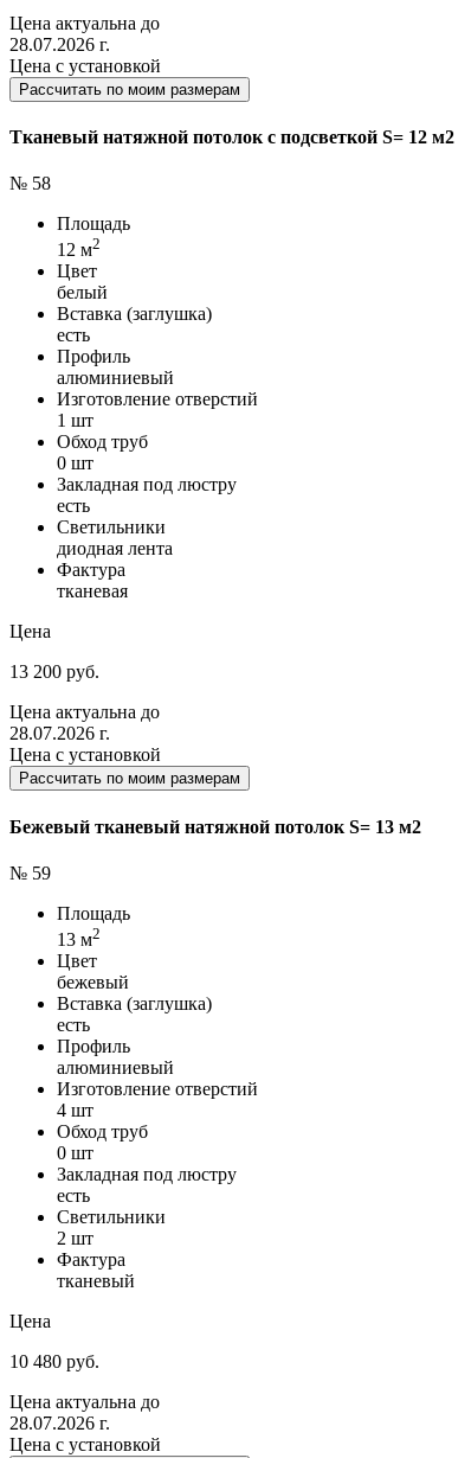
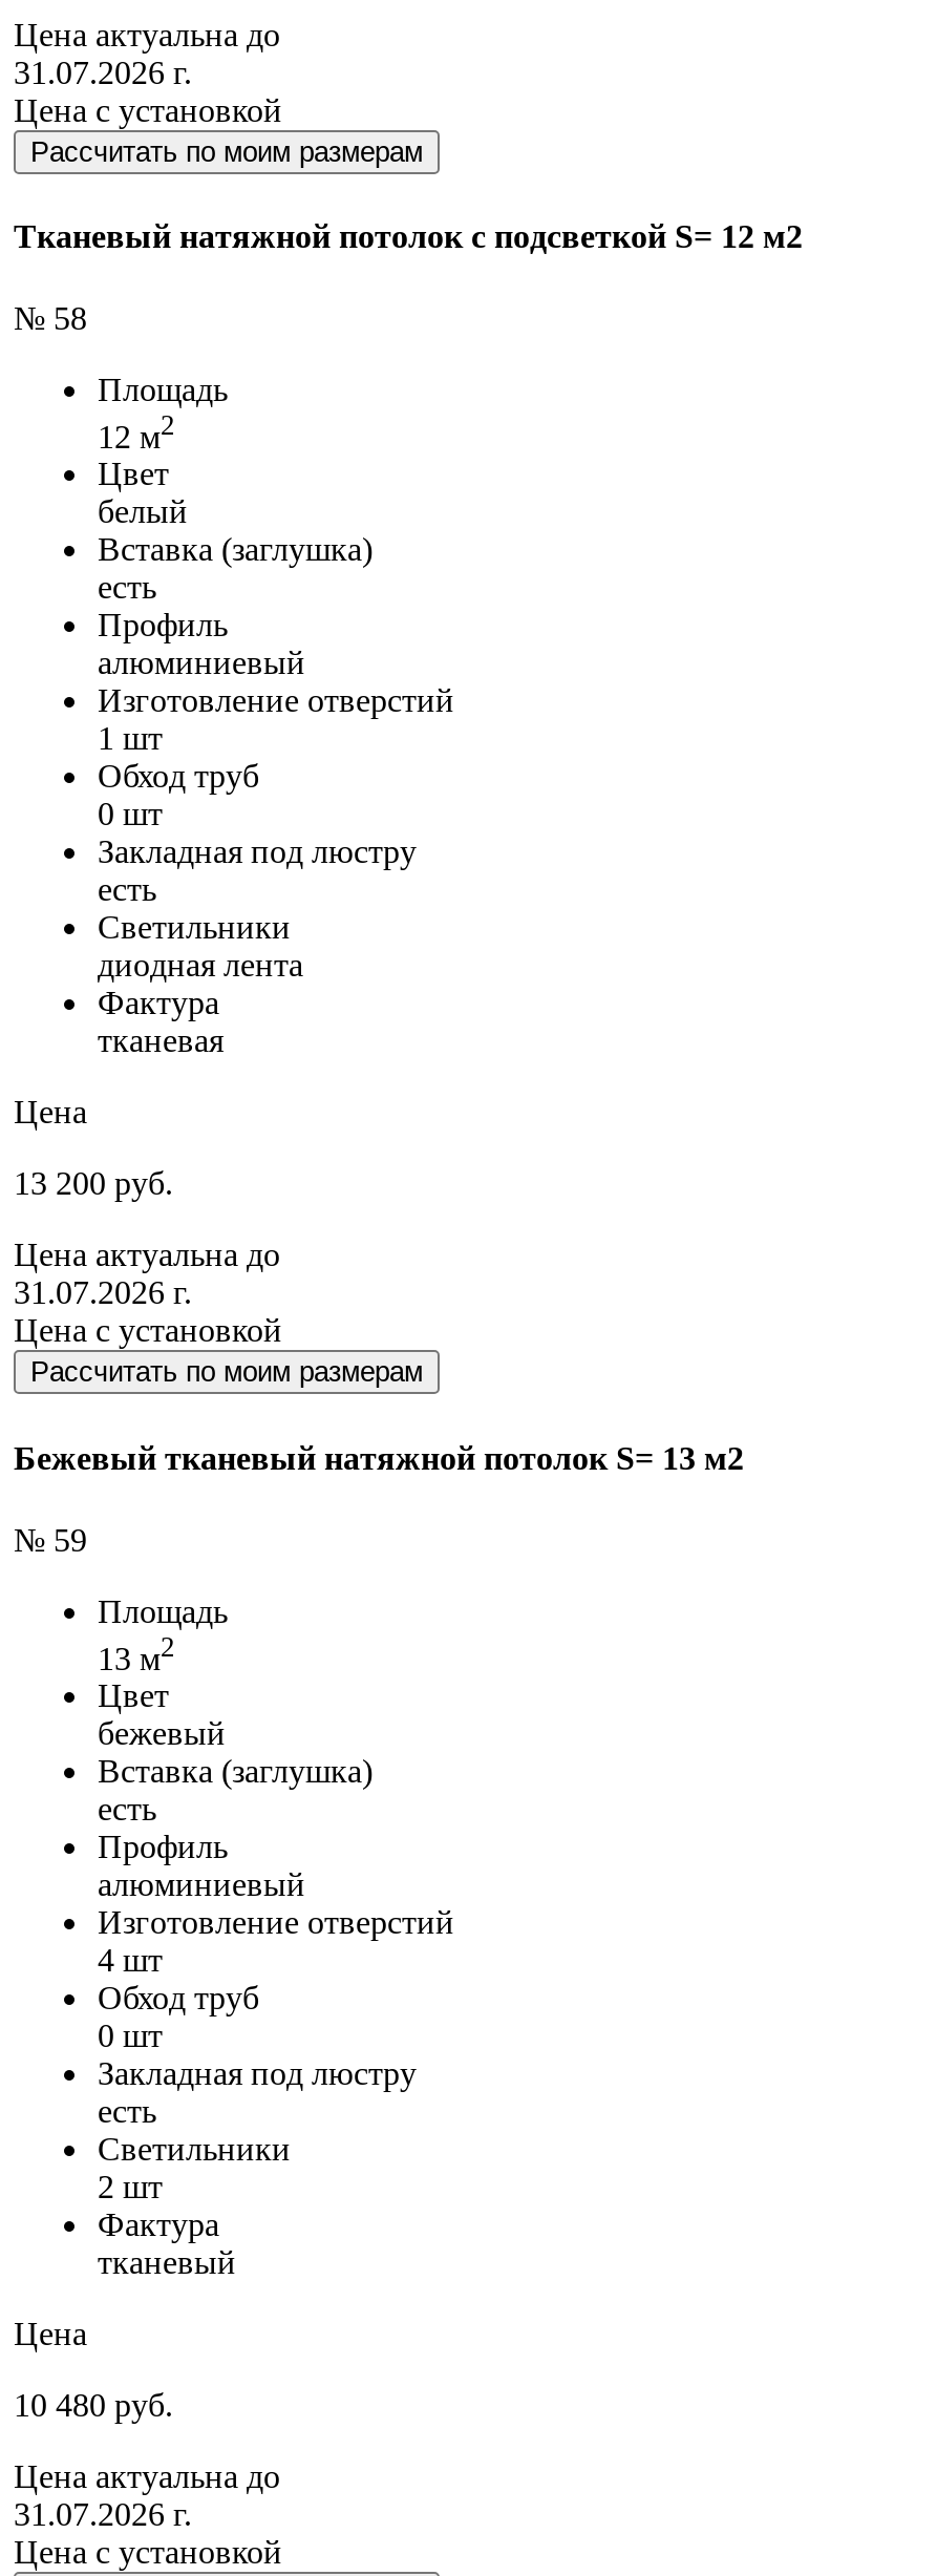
- 28.07.2026 г.
+ 31.07.2026 г.

- 28.07.2026 г.
+ 31.07.2026 г.

- 28.07.2026 г.
+ 31.07.2026 г.
